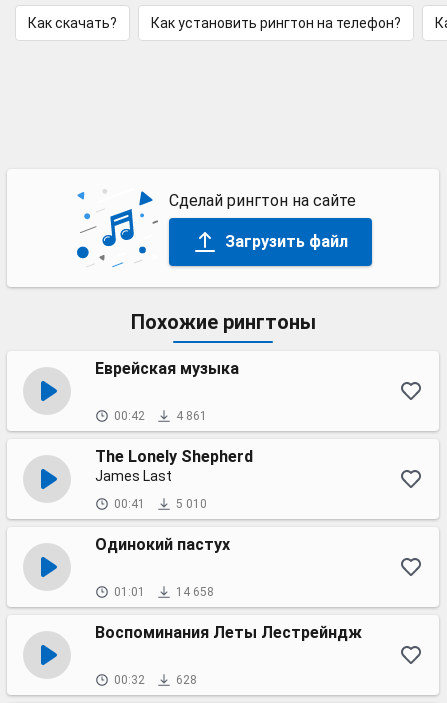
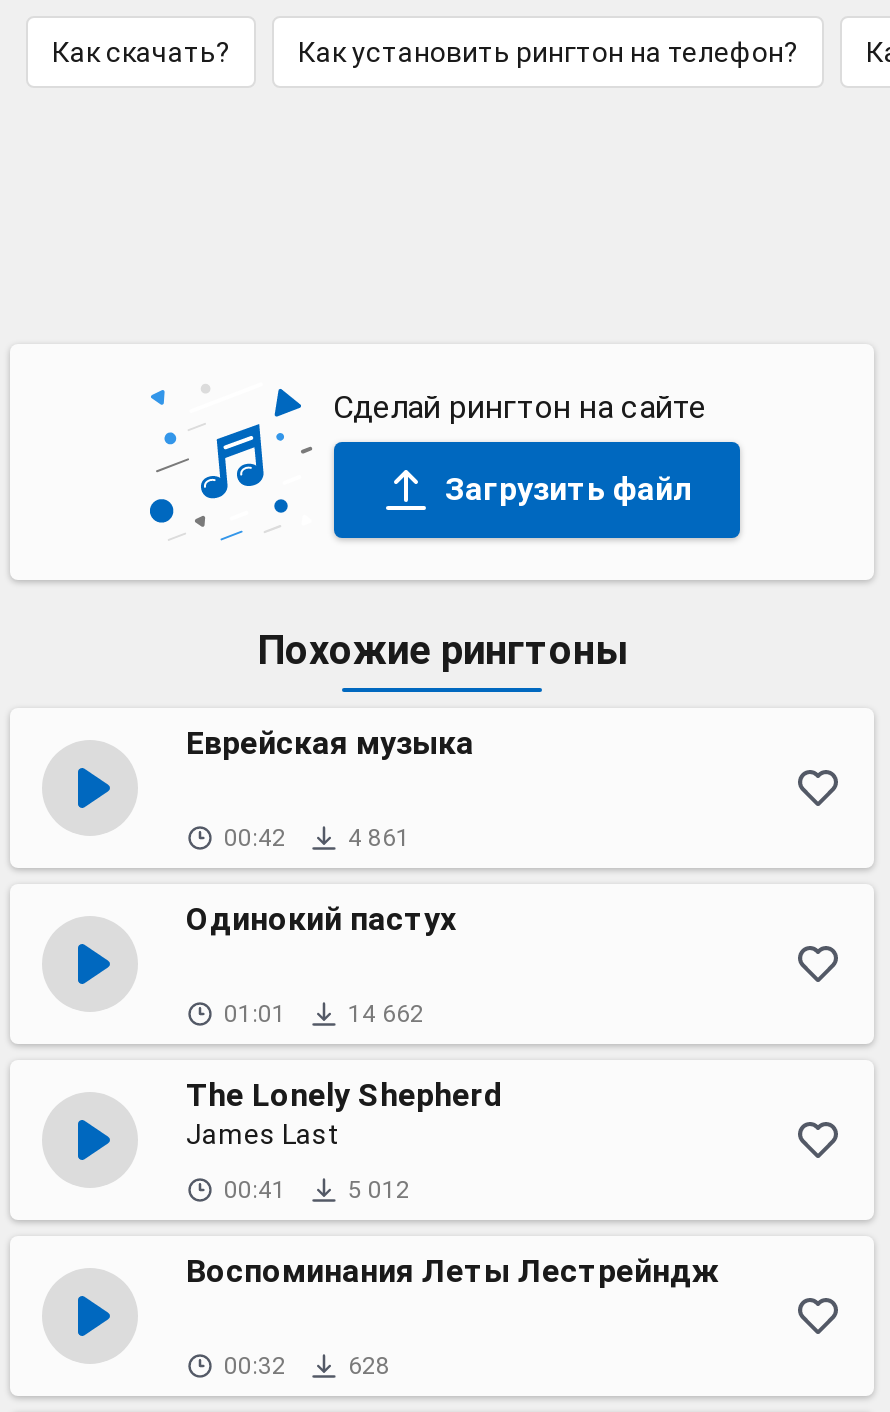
+ 14 662

moved down: The Lonely Shepherd | James Last | 00:41

- 5 010
- 14 658
+ 5 012

moved up: Одинокий пастух | 01:01
